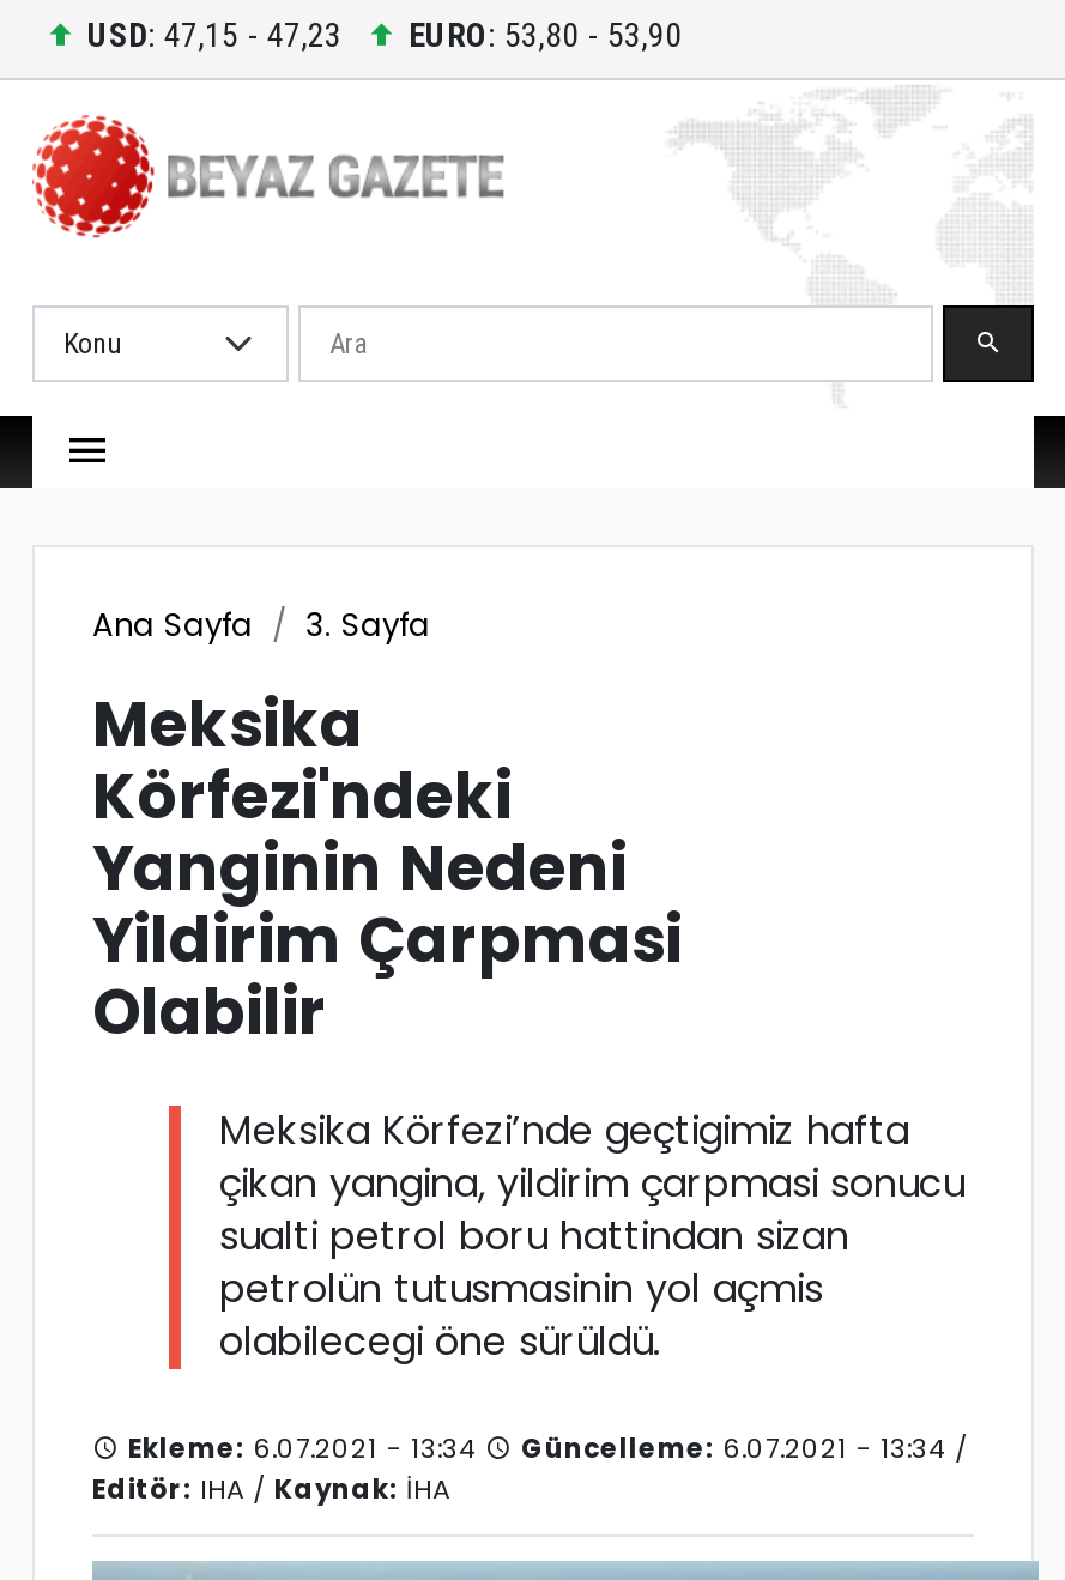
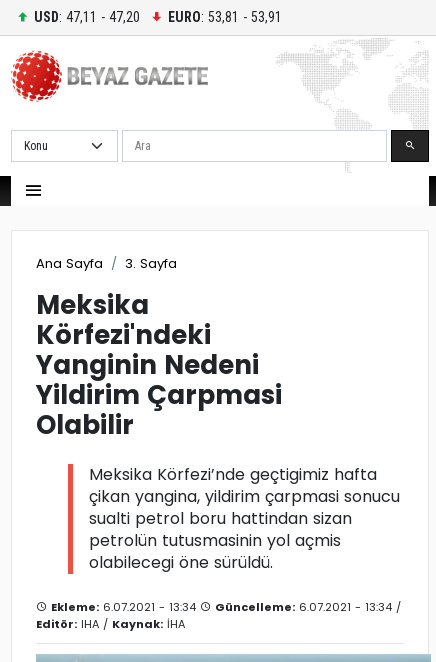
- USD: 47,15 - 47,23
+ USD: 47,11 - 47,20

- EURO: 53,80 - 53,90
+ EURO: 53,81 - 53,91
